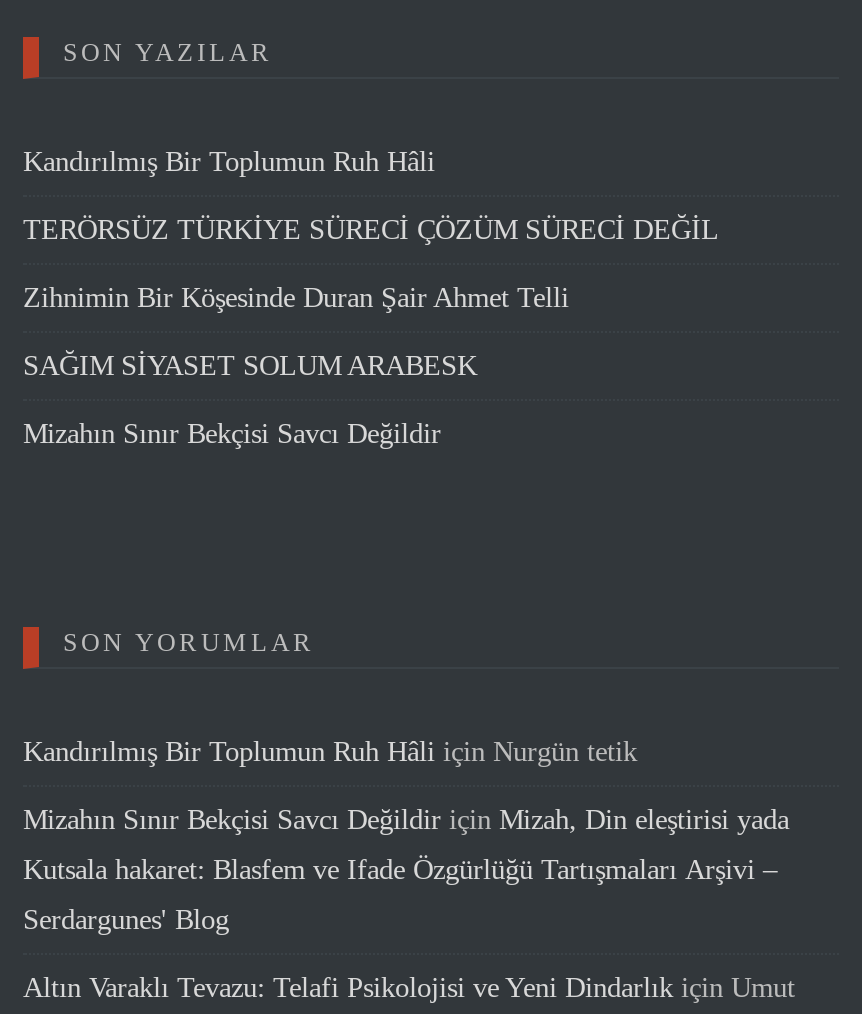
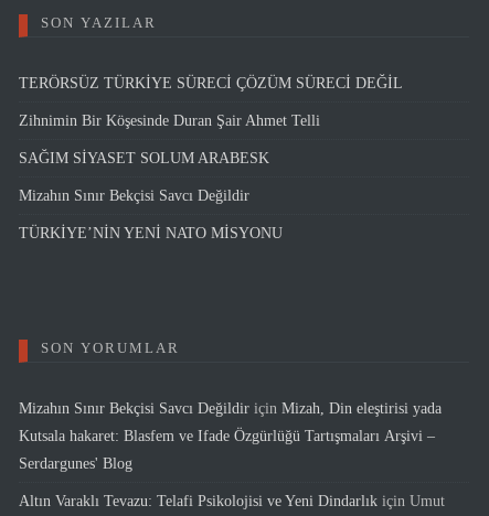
- Kandırılmış Bir Toplumun Ruh Hâli

+ TÜRKİYE’NİN YENİ NATO MİSYONU

- Kandırılmış Bir Toplumun Ruh Hâli için Nurgün tetik
